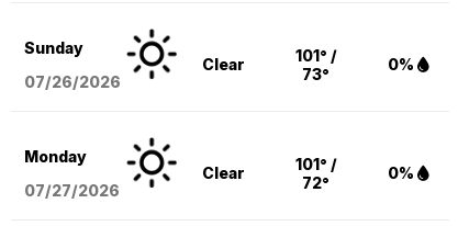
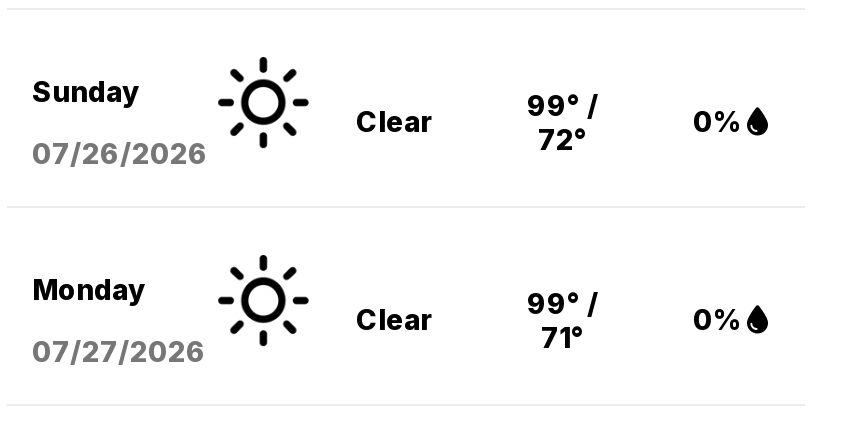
- 101° /
+ 99° /

- 73°
+ 72°

- 101° /
+ 99° /

- 72°
+ 71°
